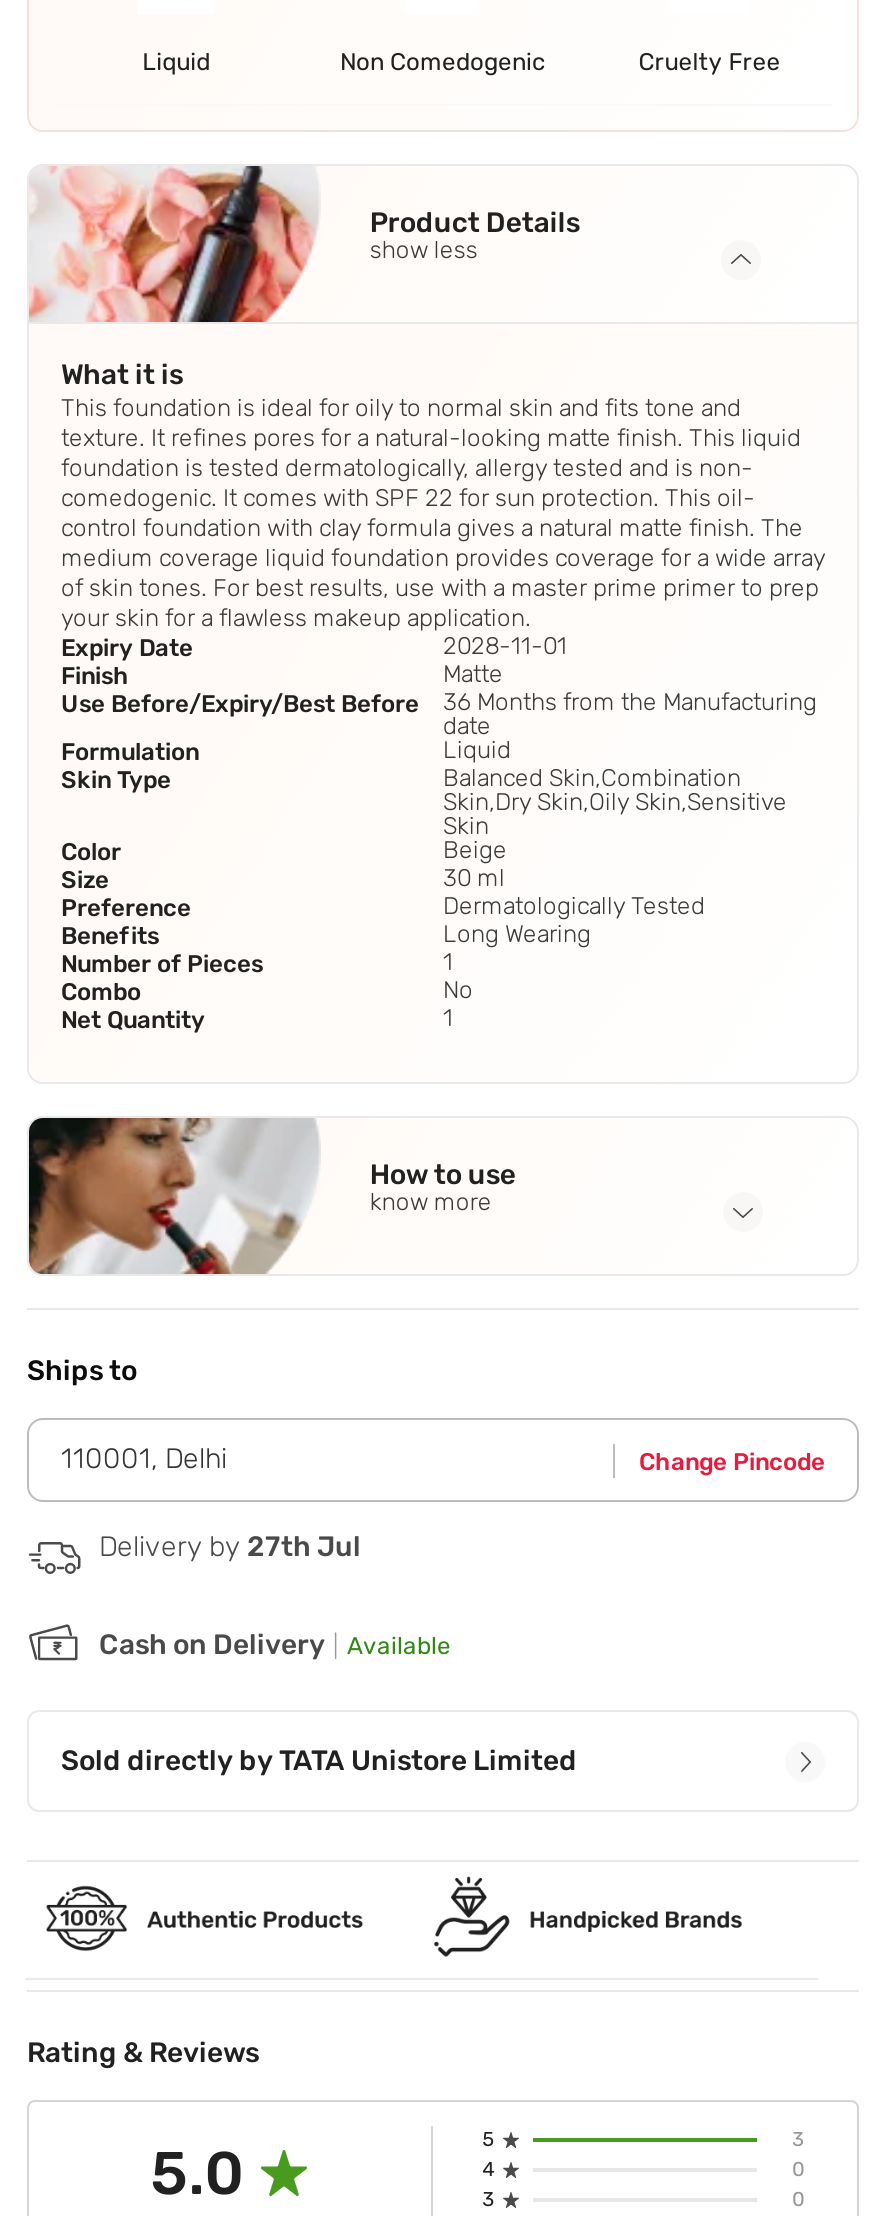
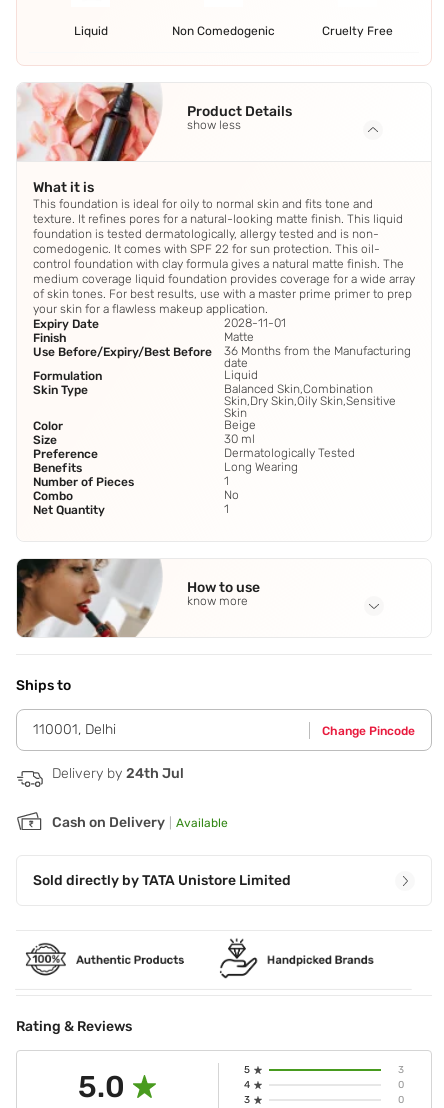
- Delivery by 27th Jul
+ Delivery by 24th Jul
